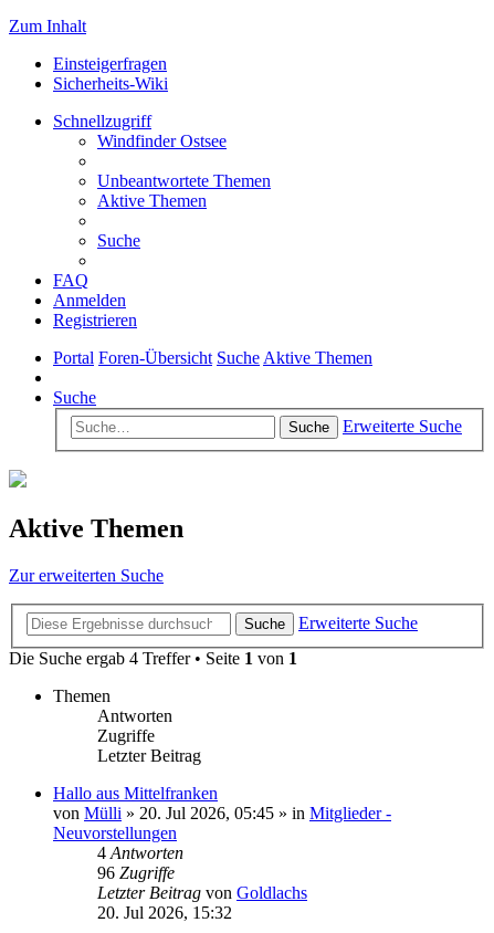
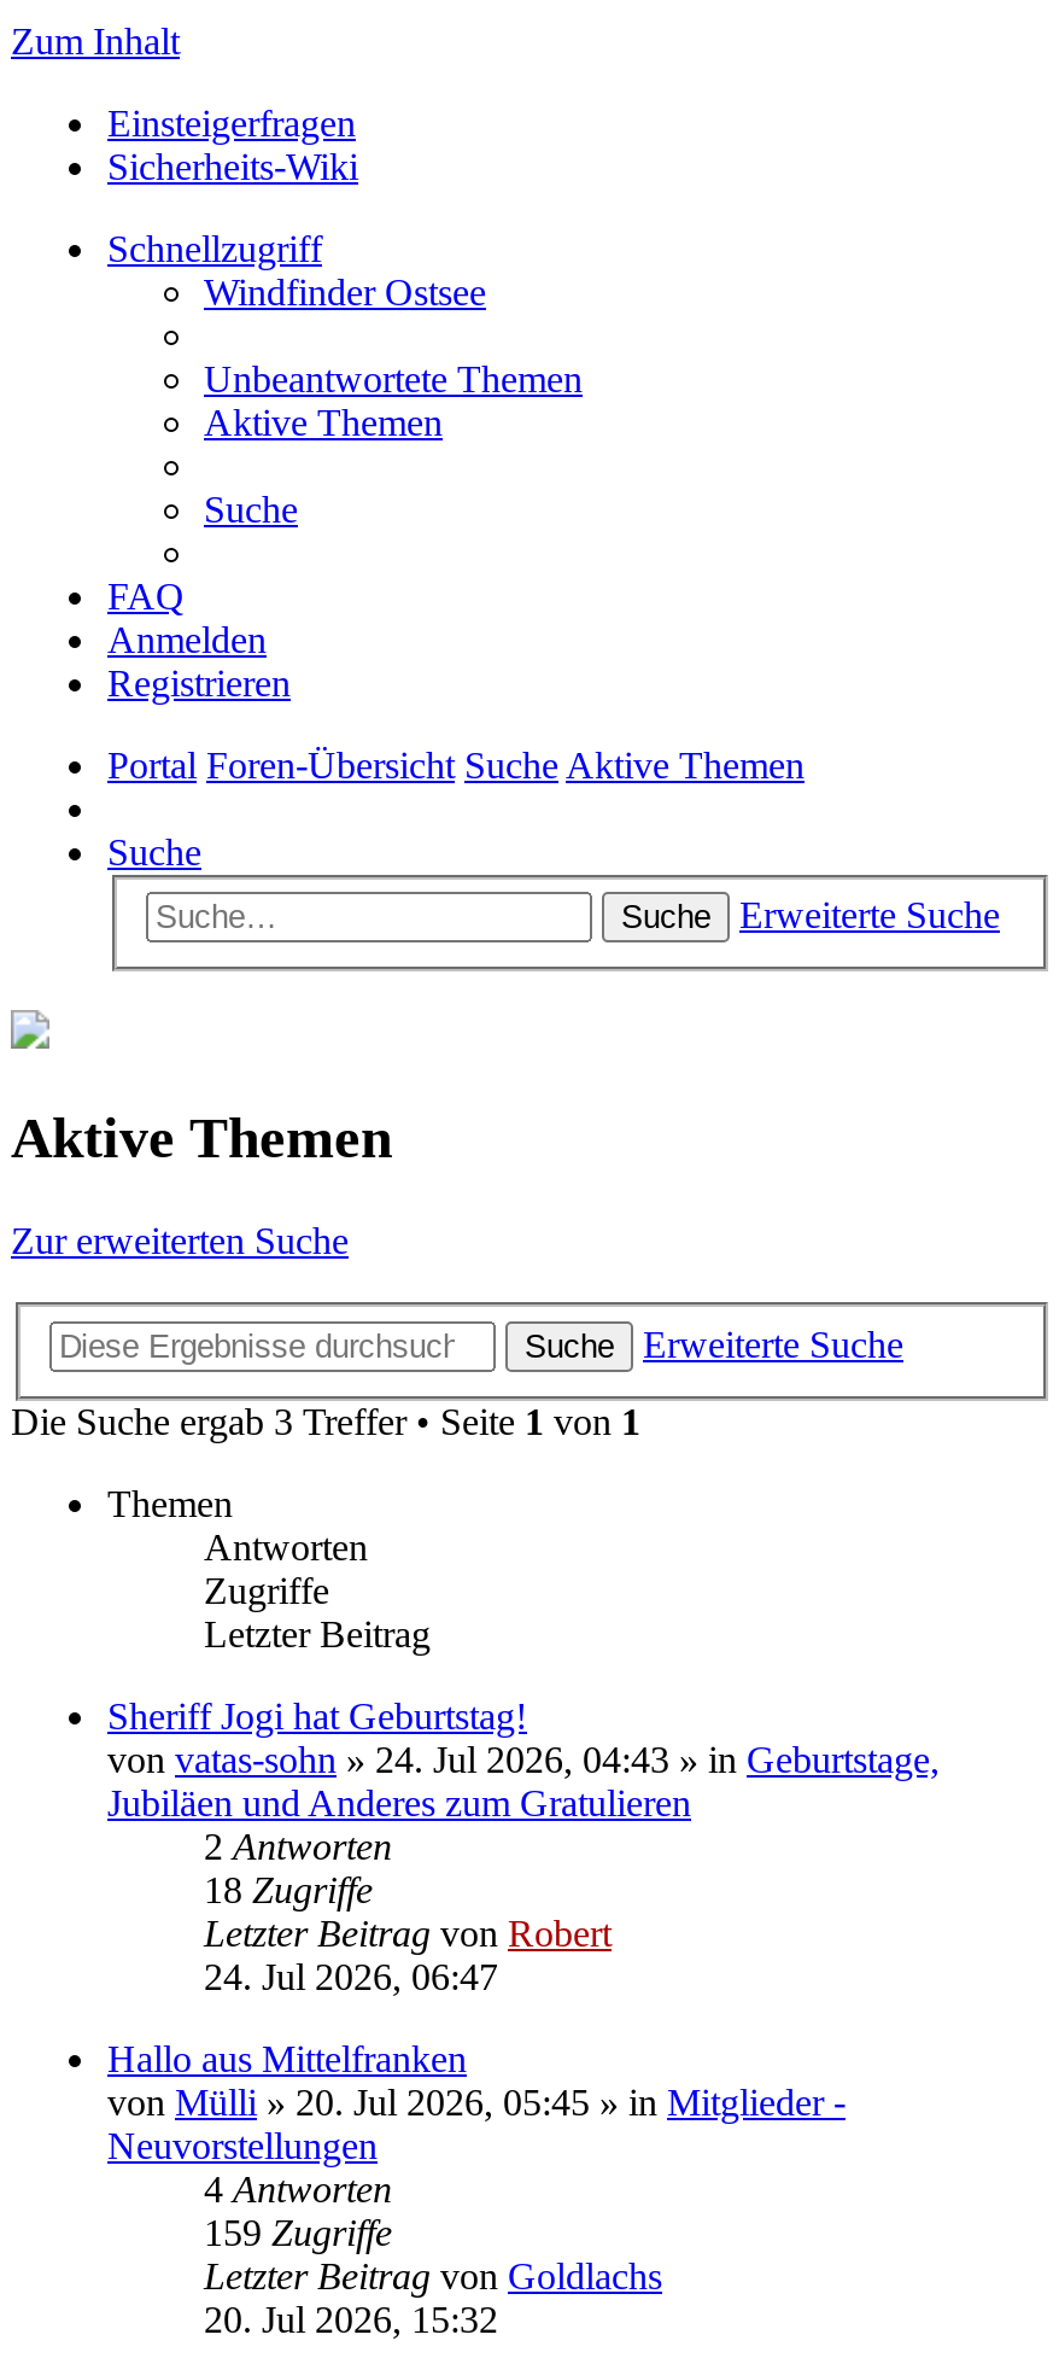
- Die Suche ergab 4 Treffer • Seite1von1
+ Die Suche ergab 3 Treffer • Seite1von1

+ Sheriff Jogi hat Geburtstag!
+ von vatas-sohn» 24. Jul 2026, 04:43» in Geburtstage,
+ Jubiläen und Anderes zum Gratulieren
+ 2 Antworten
+ 18 Zugriffe
+ Letzter Beitrag von Robert
+ 24. Jul 2026, 06:47

- 96 Zugriffe
+ 159 Zugriffe
